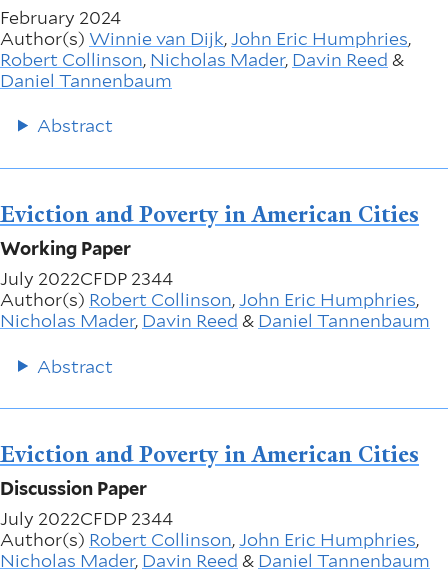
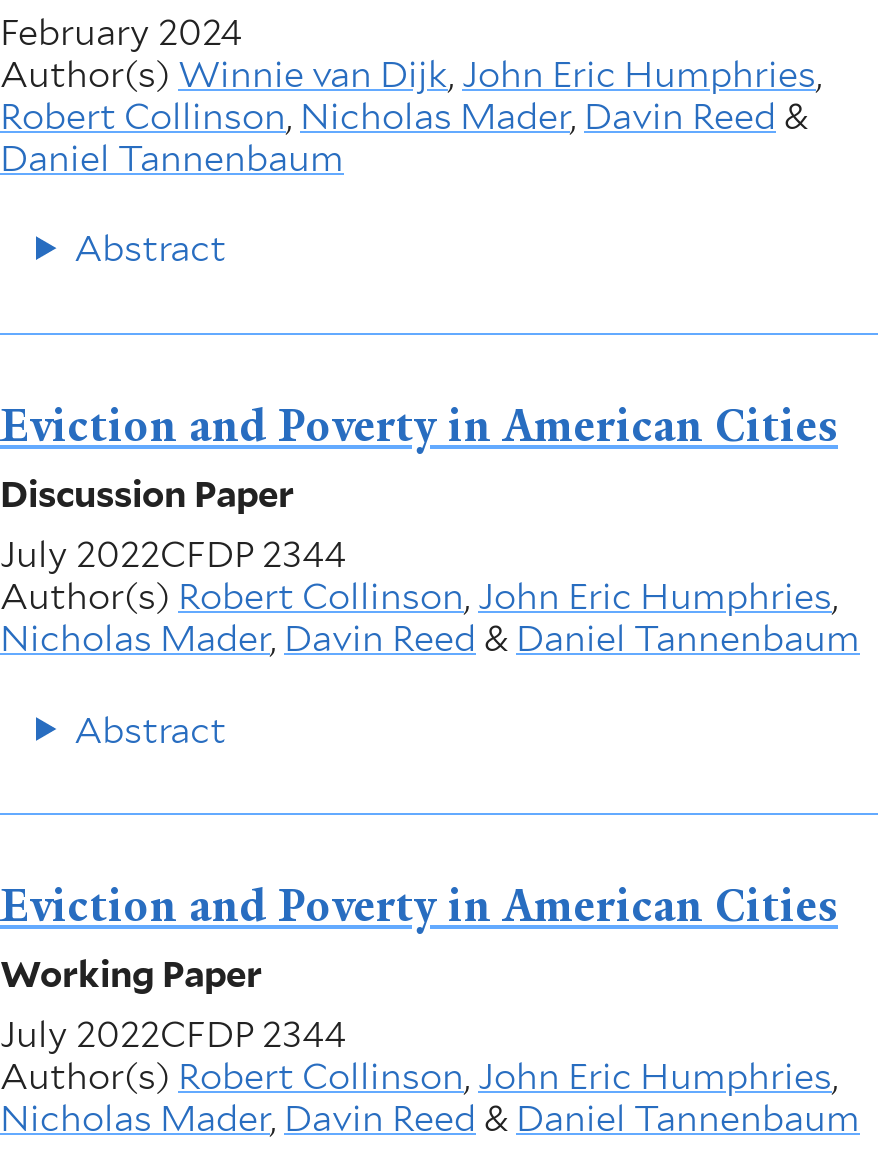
moved down: Working Paper

moved up: Discussion Paper
